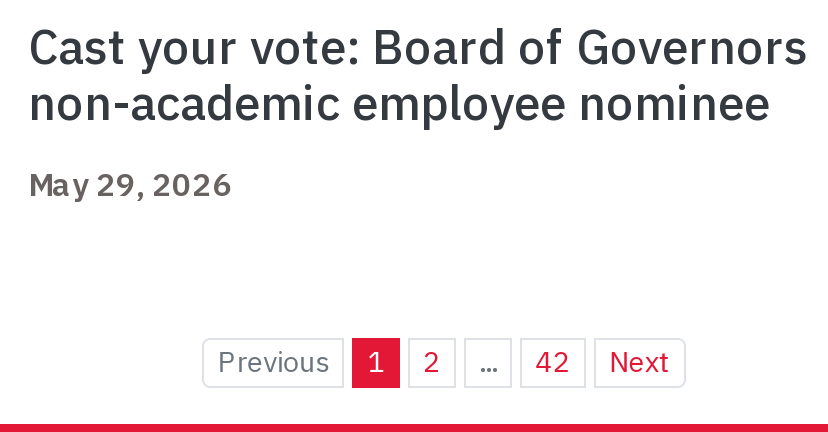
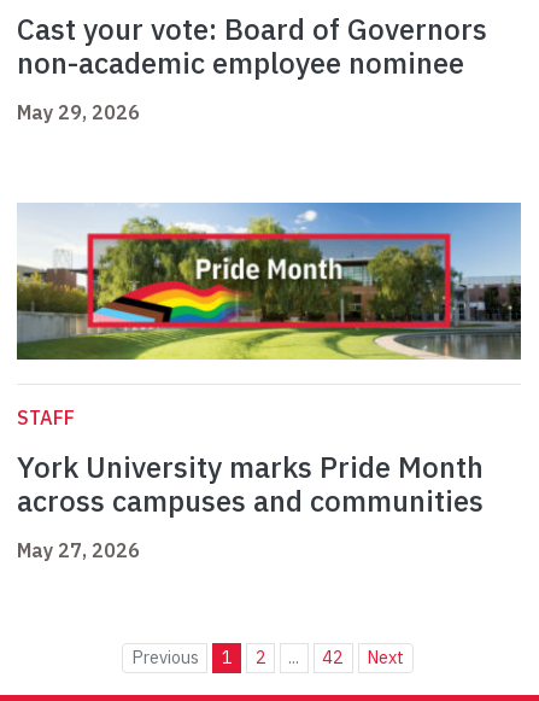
+ [image]
+ STAFF
+ York University marks Pride Month
+ across campuses and communities
+ May 27, 2026
